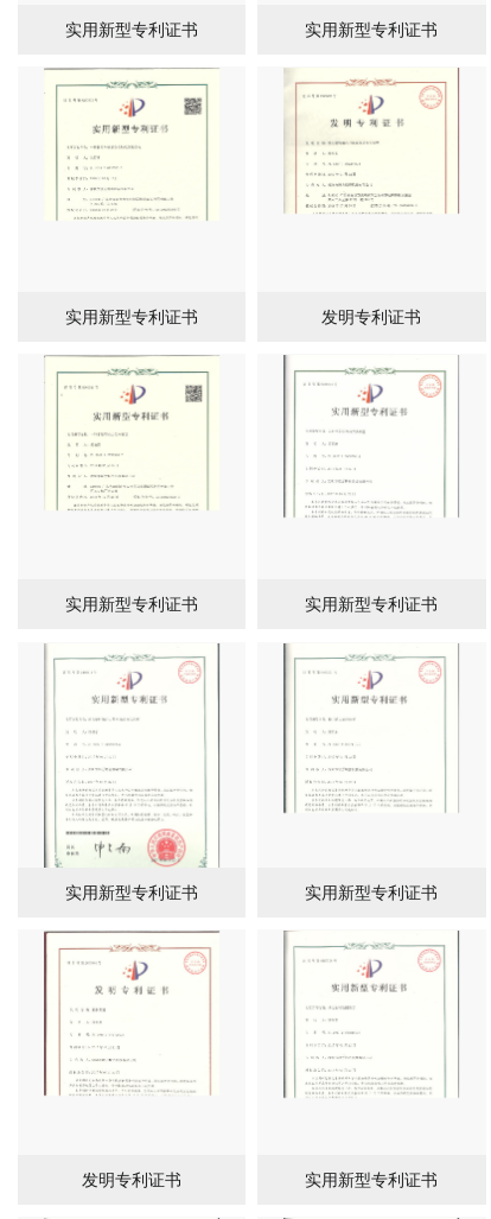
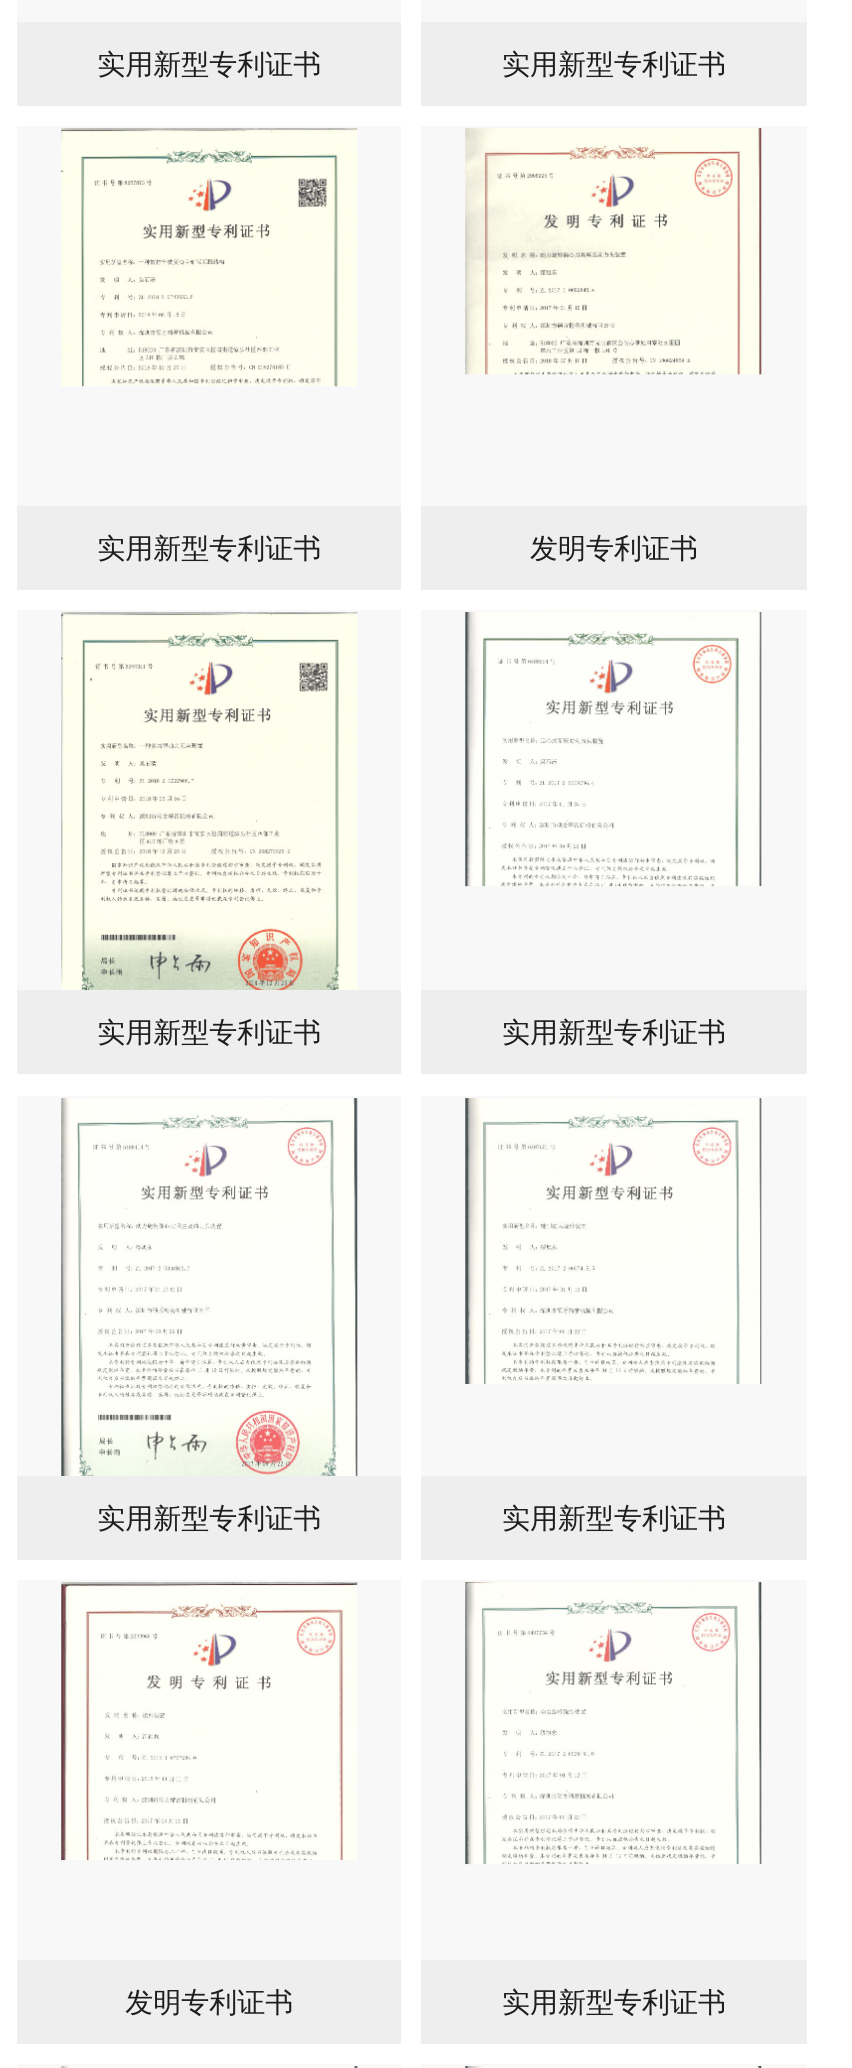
+ [image]
